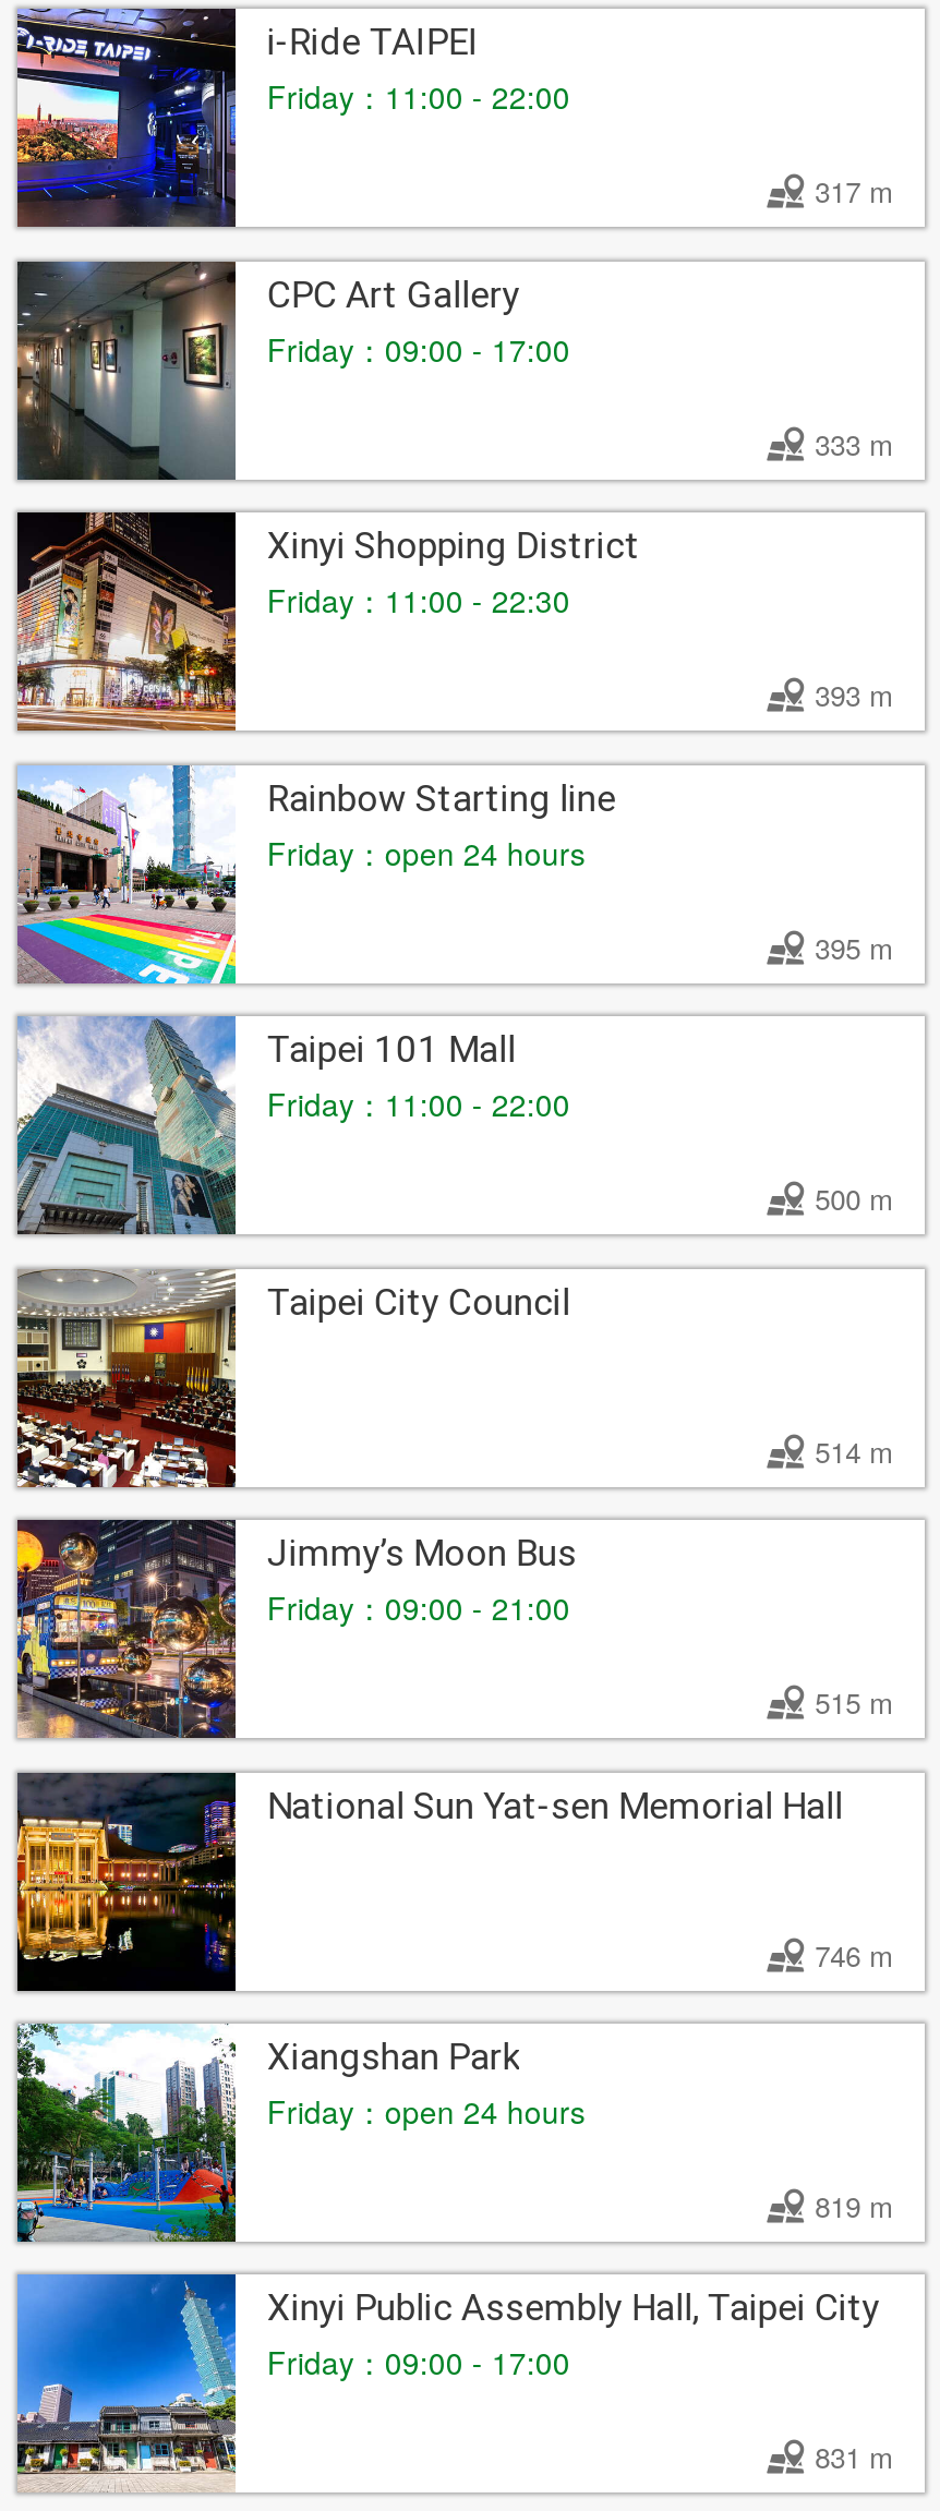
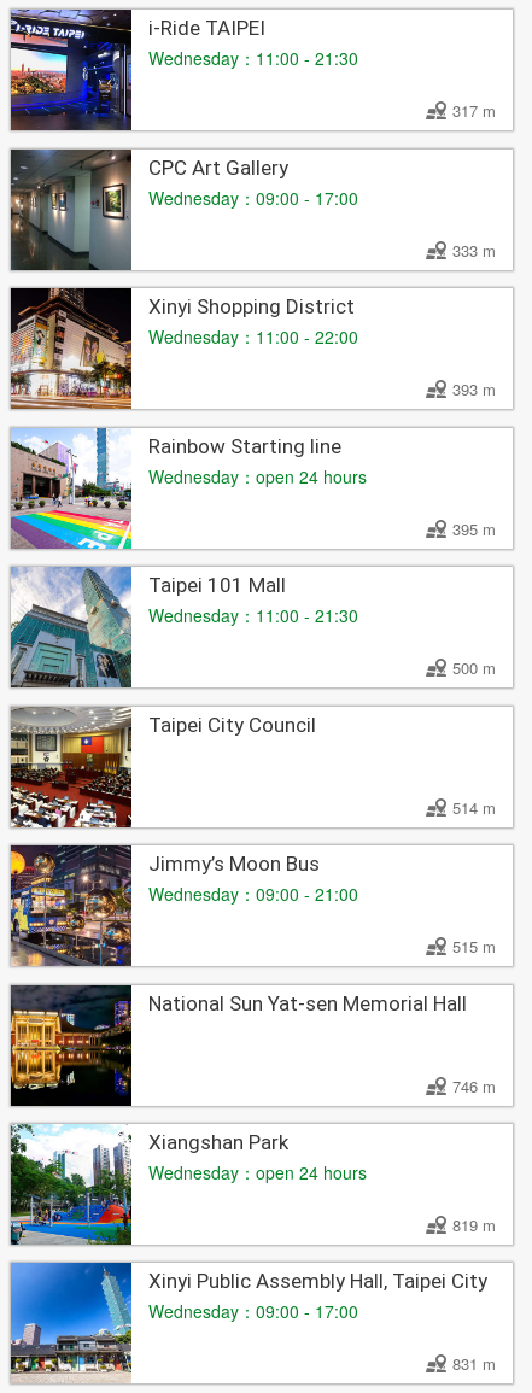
- Friday：11:00 - 22:00
+ Wednesday：11:00 - 21:30

- Friday：09:00 - 17:00
+ Wednesday：09:00 - 17:00

- Friday：11:00 - 22:30
+ Wednesday：11:00 - 22:00

- Friday：open 24 hours
+ Wednesday：open 24 hours

- Friday：11:00 - 22:00
+ Wednesday：11:00 - 21:30

- Friday：09:00 - 21:00
+ Wednesday：09:00 - 21:00

- Friday：open 24 hours
+ Wednesday：open 24 hours

- Friday：09:00 - 17:00
+ Wednesday：09:00 - 17:00
